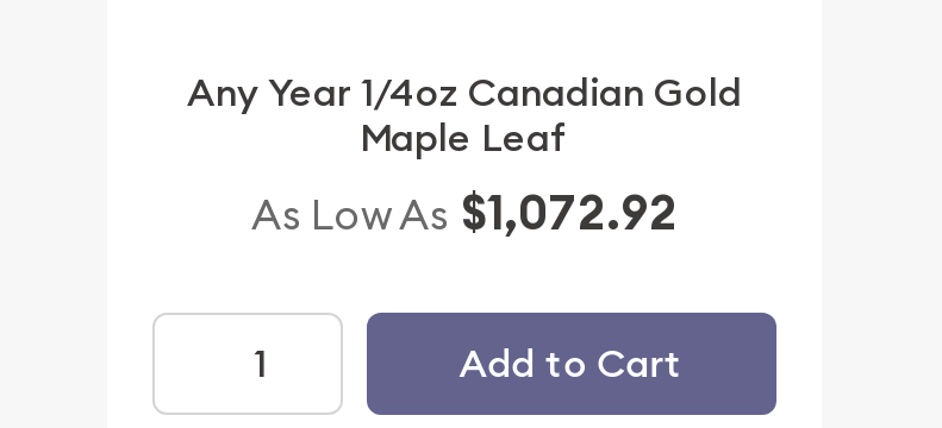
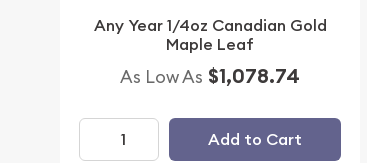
- As Low As $1,072.92
+ As Low As $1,078.74
